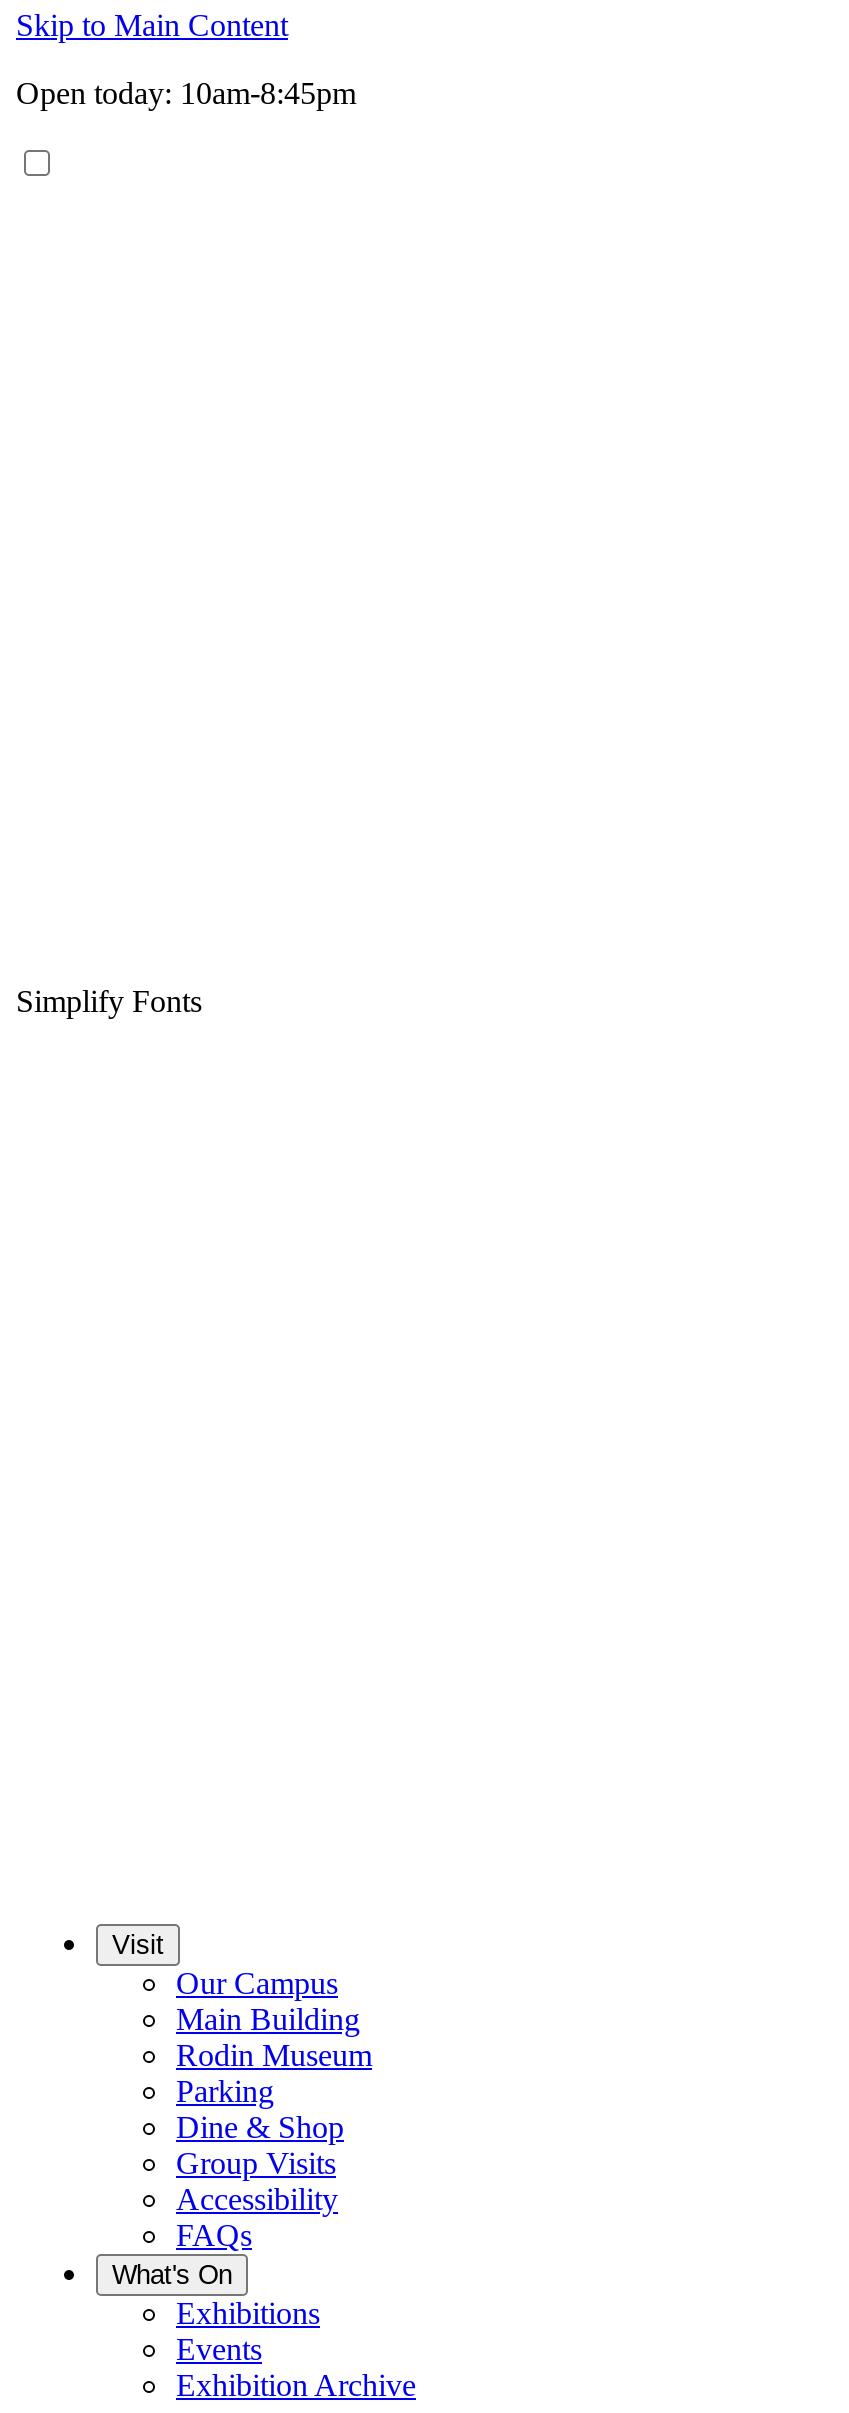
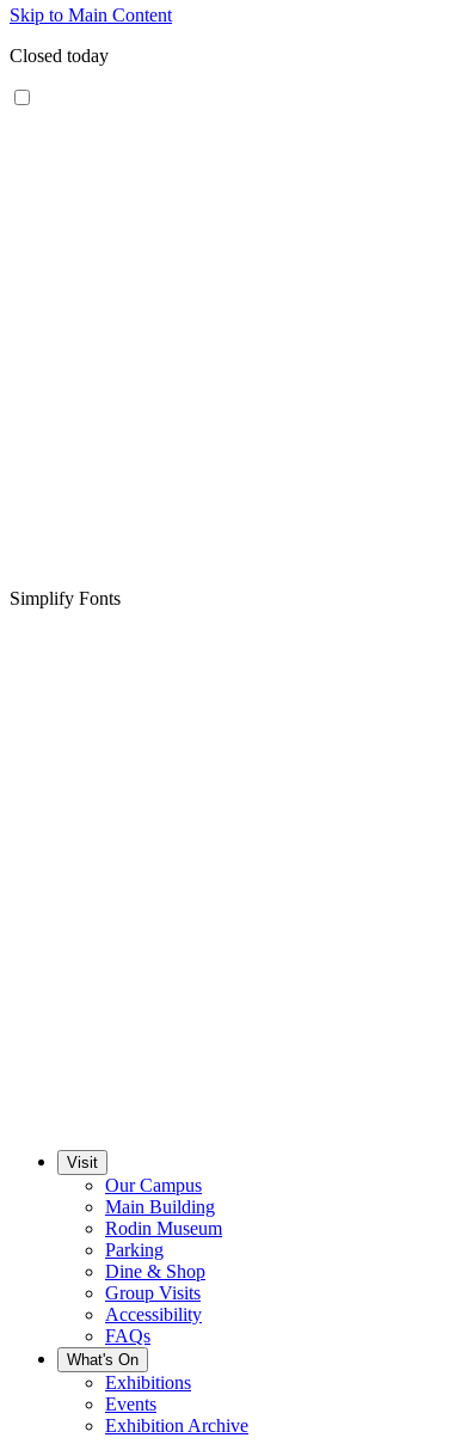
- Open today: 10am-8:45pm
+ Closed today
